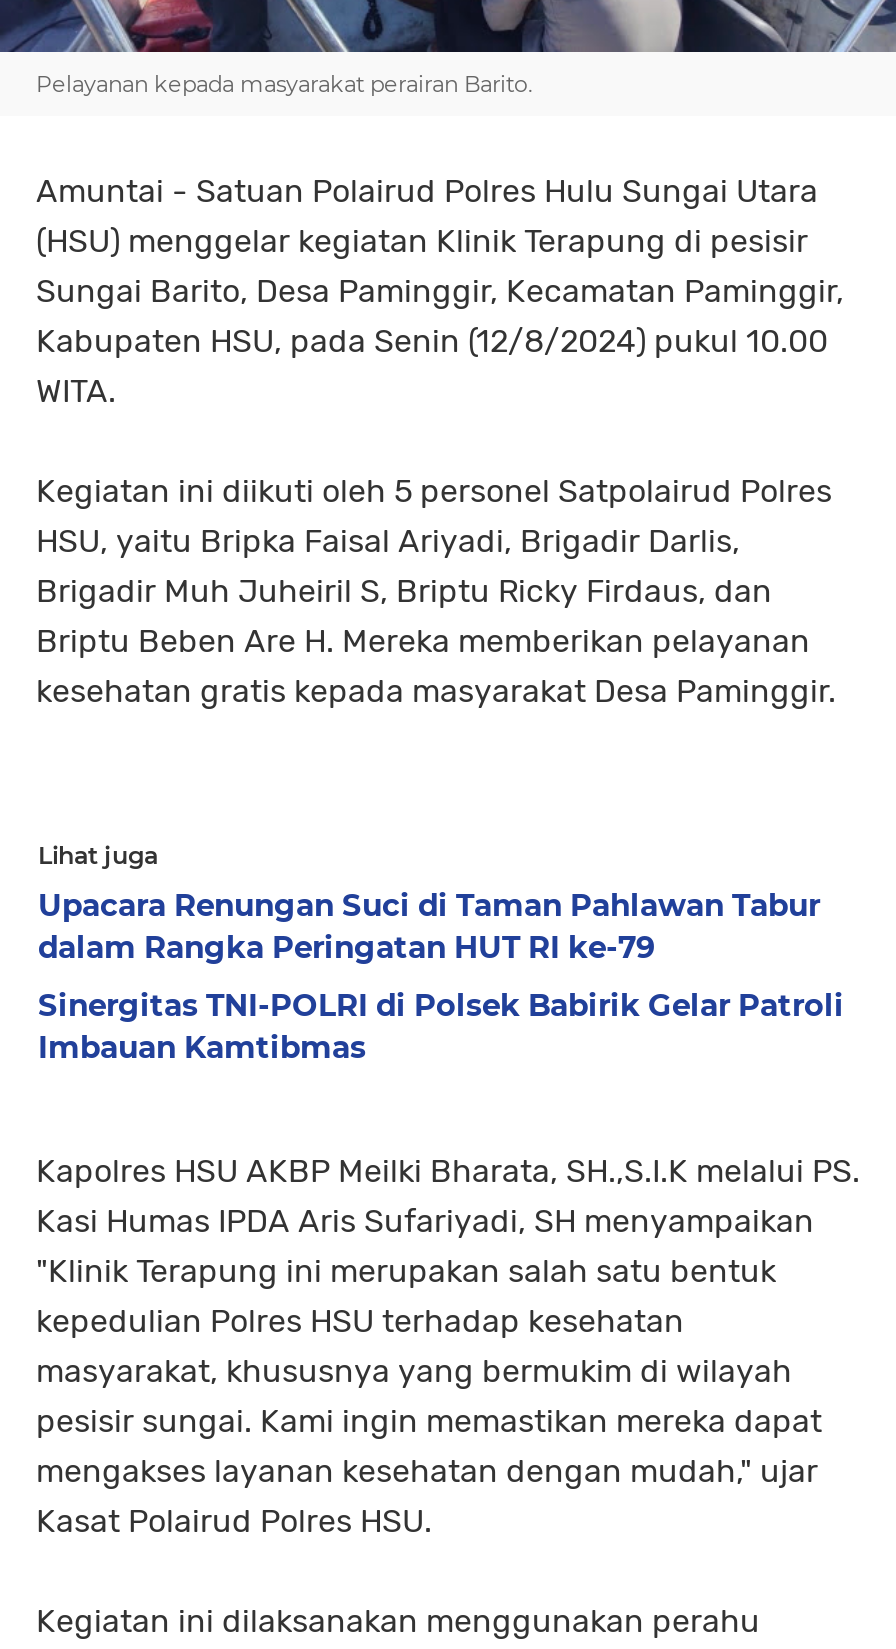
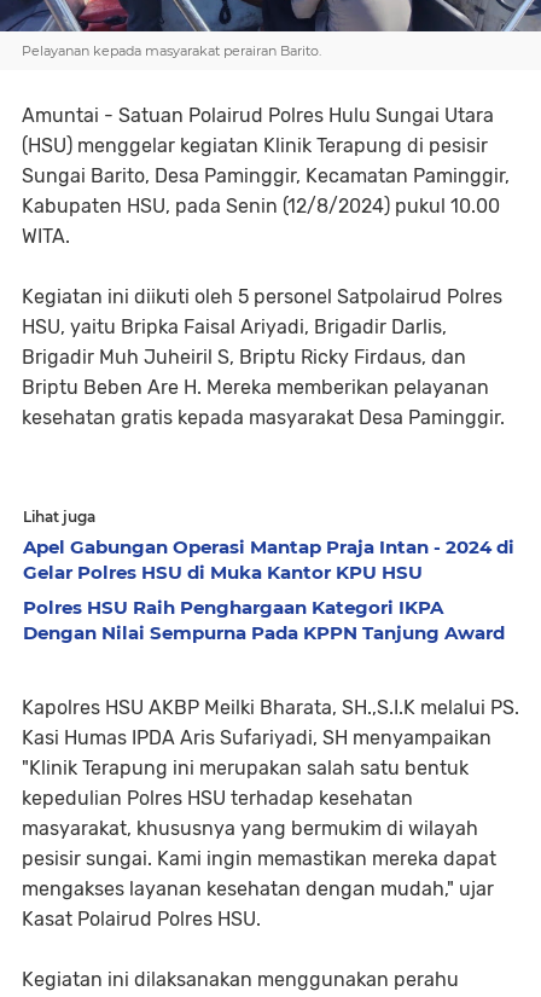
- Upacara Renungan Suci di Taman Pahlawan Tabur
- dalam Rangka Peringatan HUT RI ke-79
+ Apel Gabungan Operasi Mantap Praja Intan - 2024 di
+ Gelar Polres HSU di Muka Kantor KPU HSU

- Sinergitas TNI-POLRI di Polsek Babirik Gelar Patroli
- Imbauan Kamtibmas
+ Polres HSU Raih Penghargaan Kategori IKPA
+ Dengan Nilai Sempurna Pada KPPN Tanjung Award
